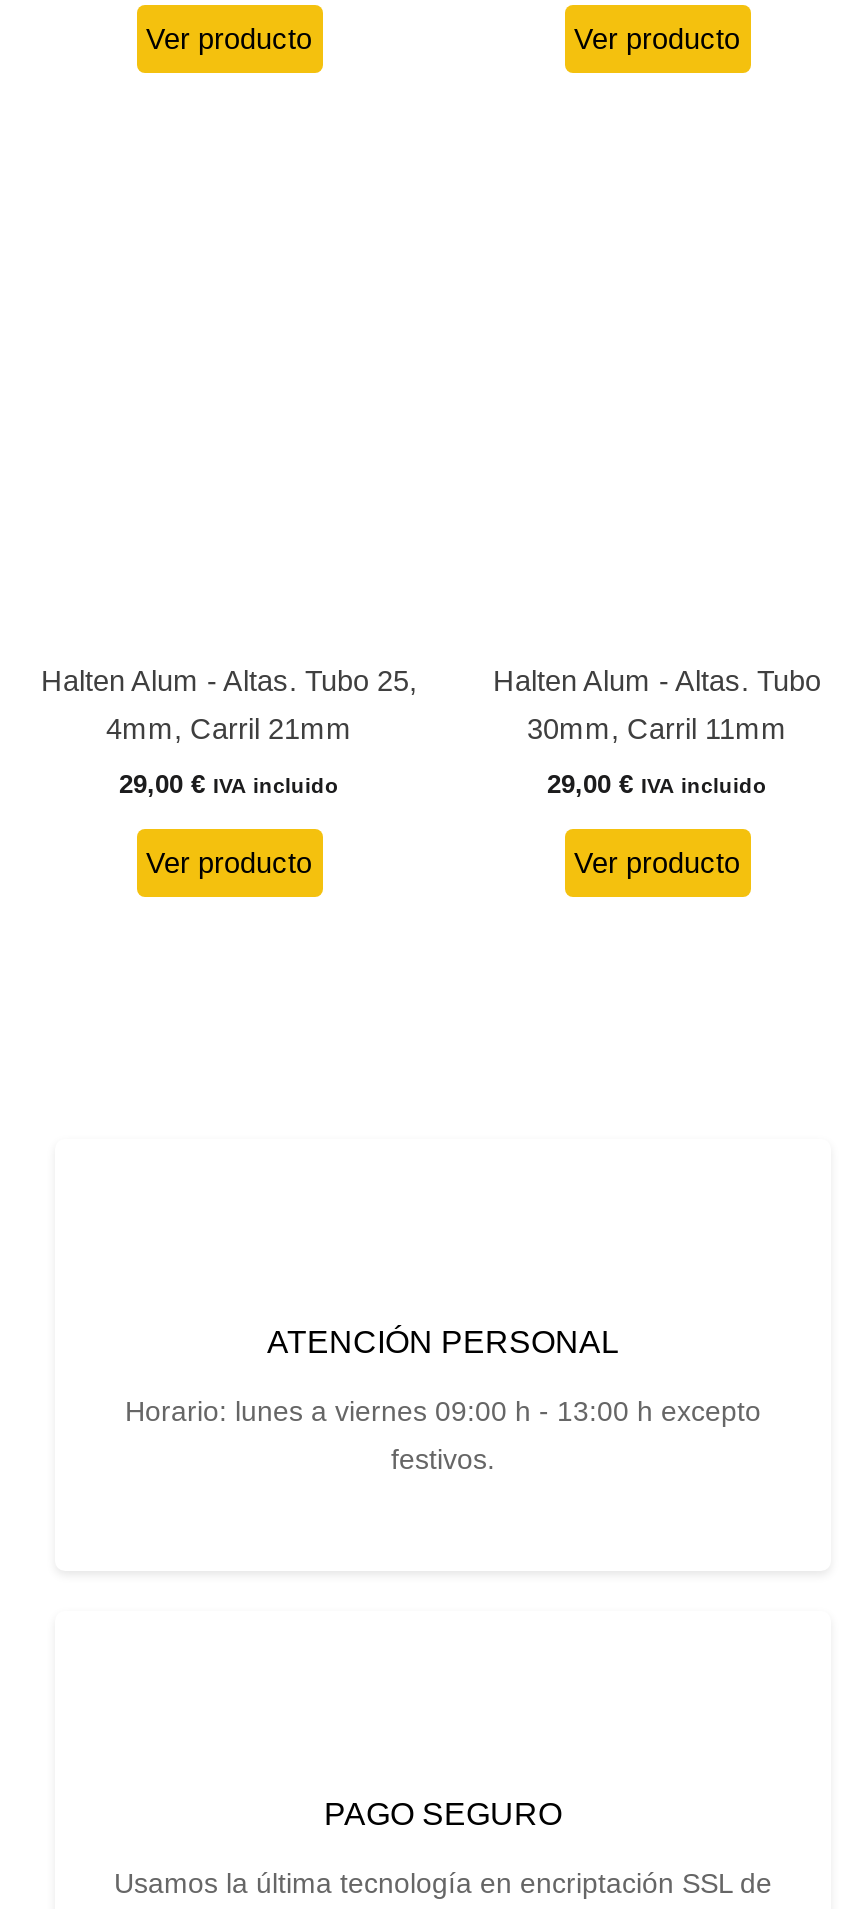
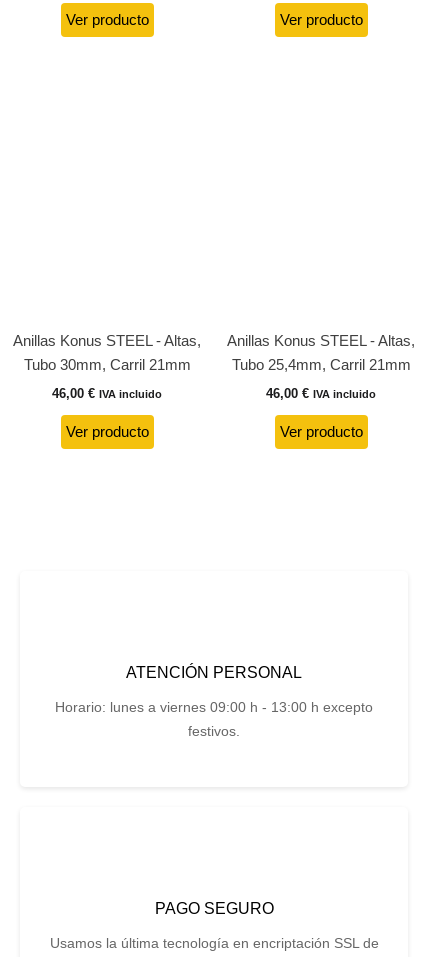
- Halten Alum - Altas. Tubo 25,
+ Anillas Konus STEEL - Altas,

- Halten Alum - Altas. Tubo
+ Anillas Konus STEEL - Altas,

- 4mm, Carril 21mm
+ Tubo 30mm, Carril 21mm

- 30mm, Carril 11mm
+ Tubo 25,4mm, Carril 21mm

- 29,00 € IVA incluido
+ 46,00 € IVA incluido

- 29,00 € IVA incluido
+ 46,00 € IVA incluido
